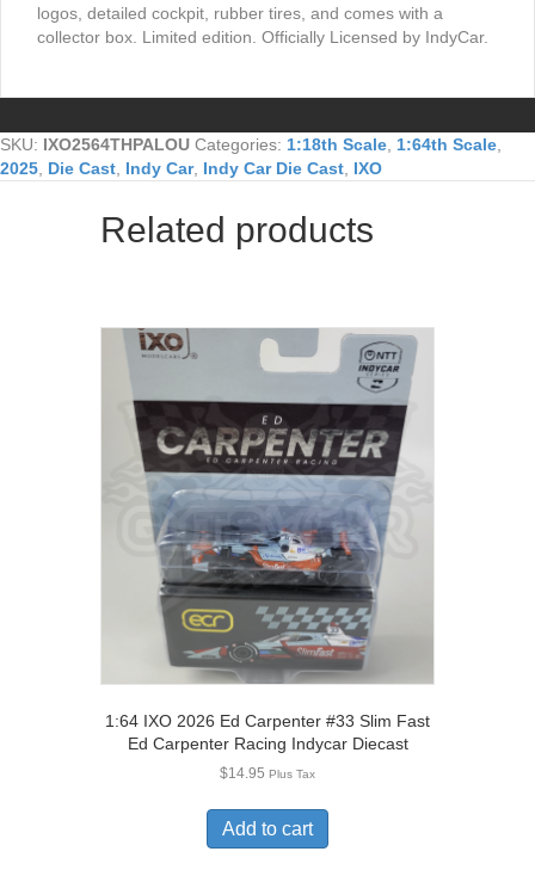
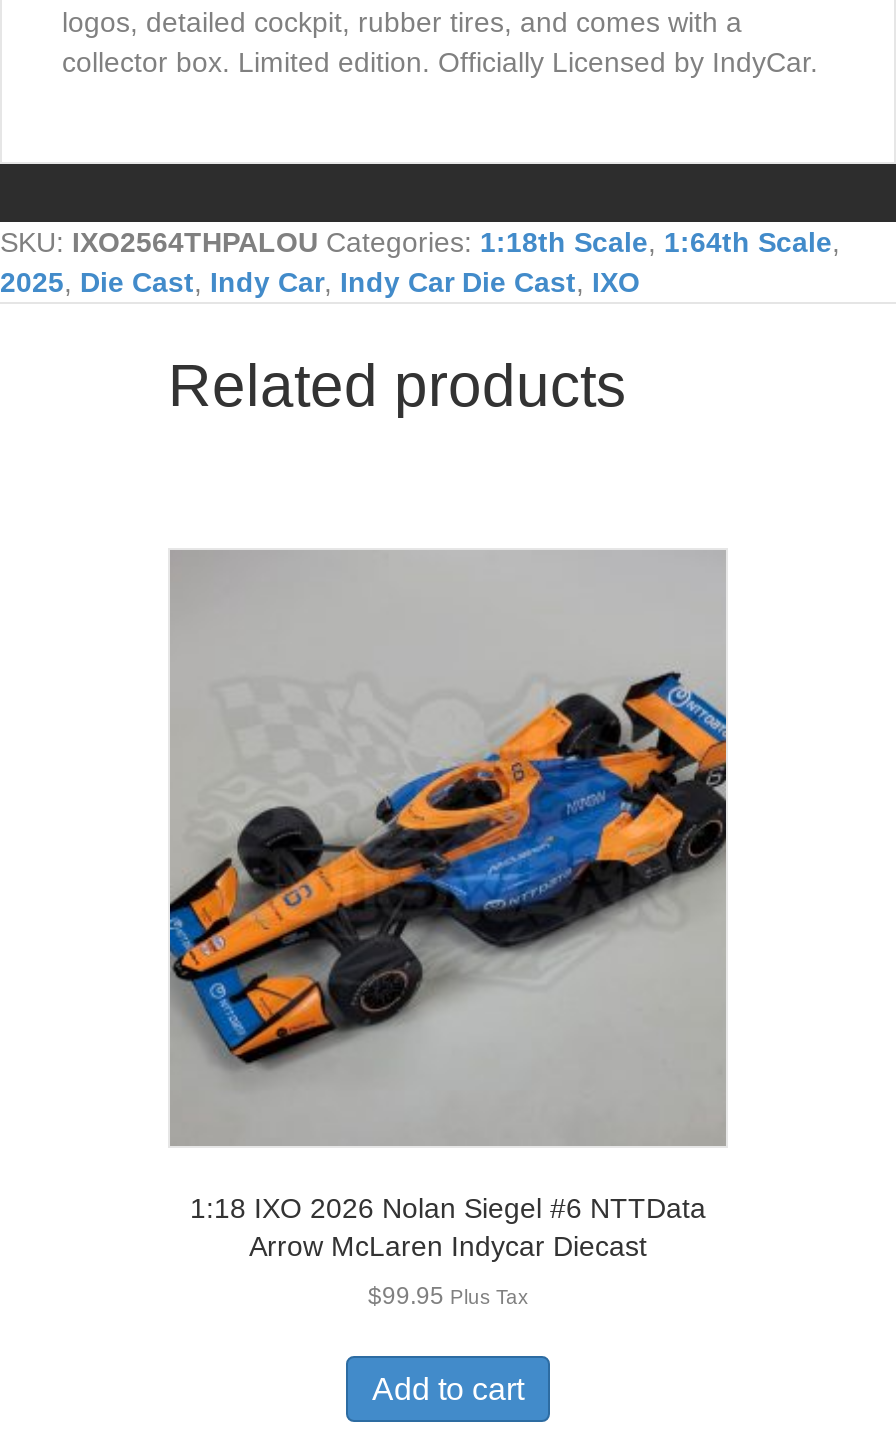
- [image]
- 1:64 IXO 2026 Ed Carpenter #33 Slim Fast
- Ed Carpenter Racing Indycar Diecast
+ [image]
+ 1:18 IXO 2026 Nolan Siegel #6 NTTData
+ Arrow McLaren Indycar Diecast

- $14.95 Plus Tax
+ $99.95 Plus Tax
